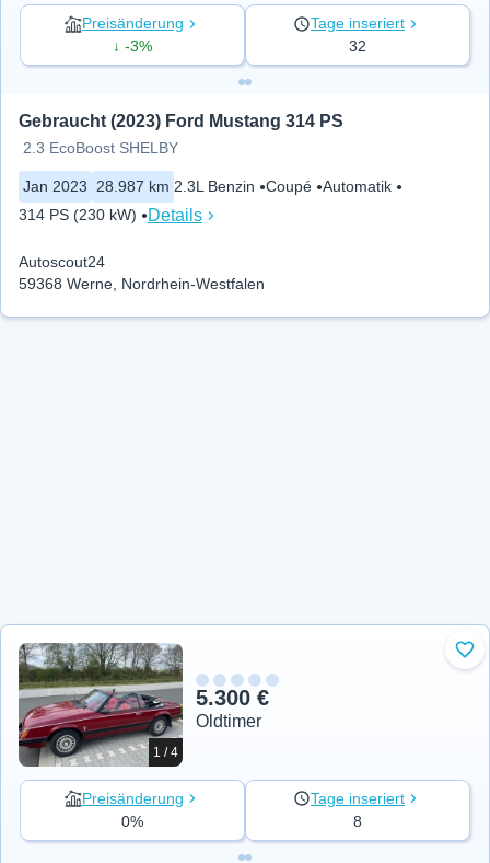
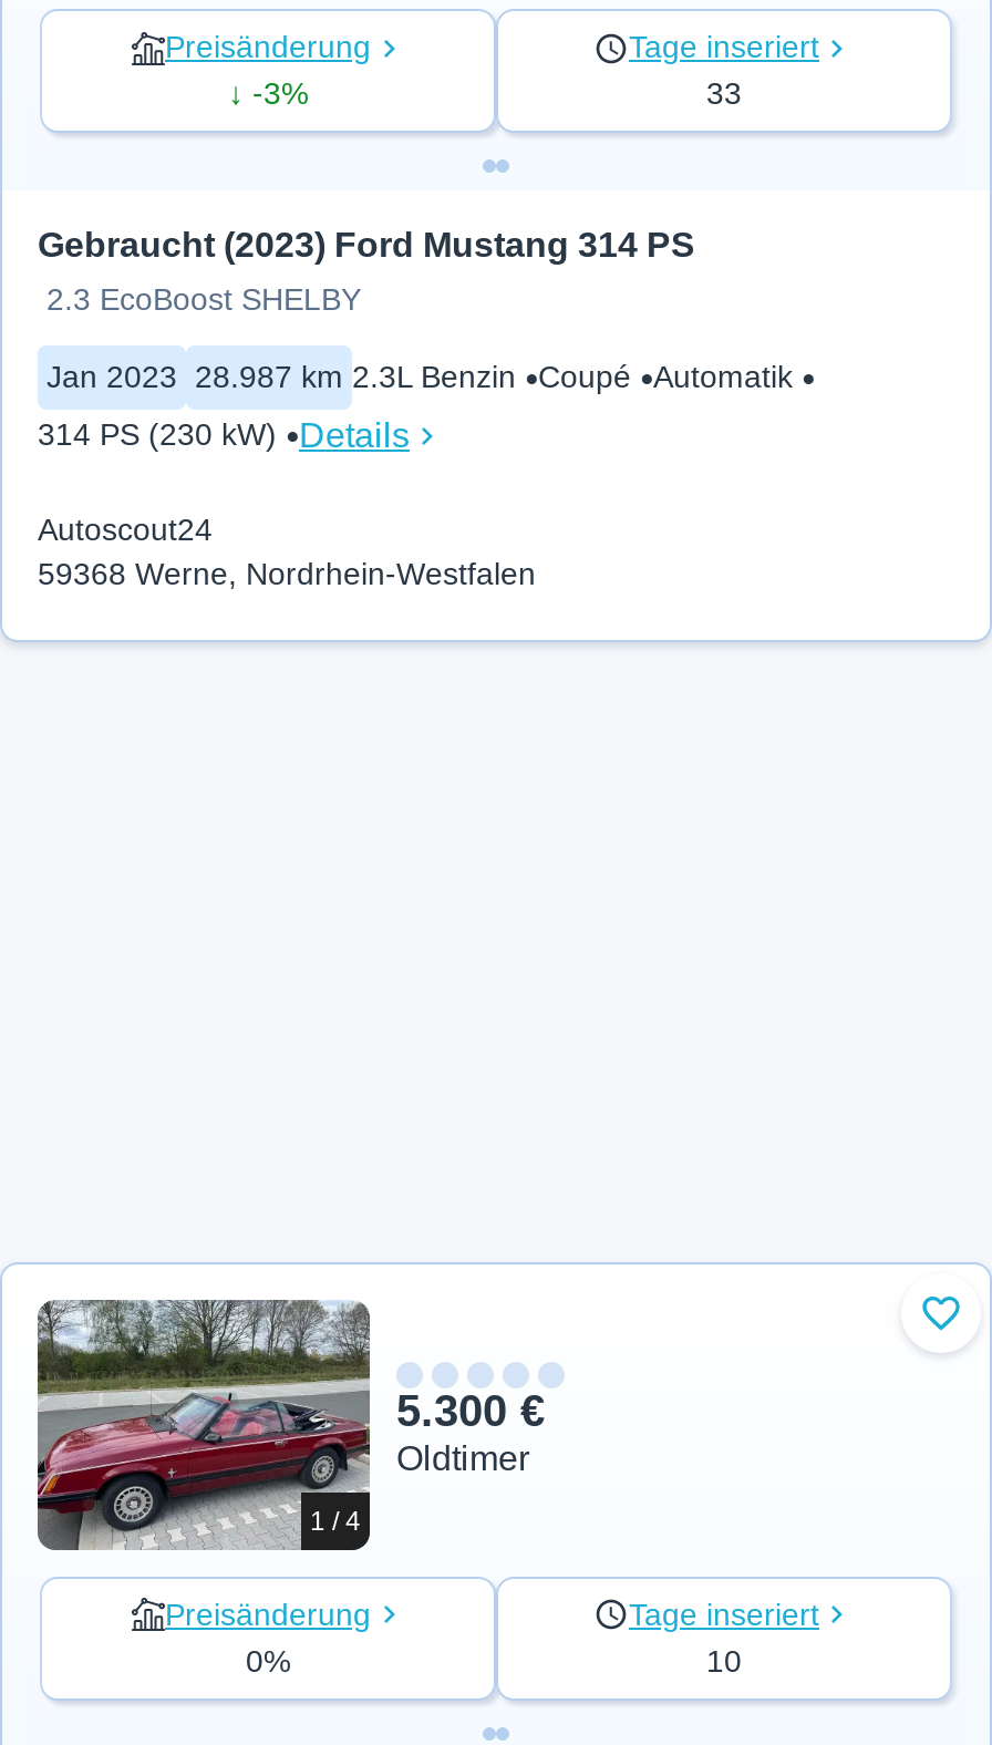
- 32
+ 33

- 8
+ 10
